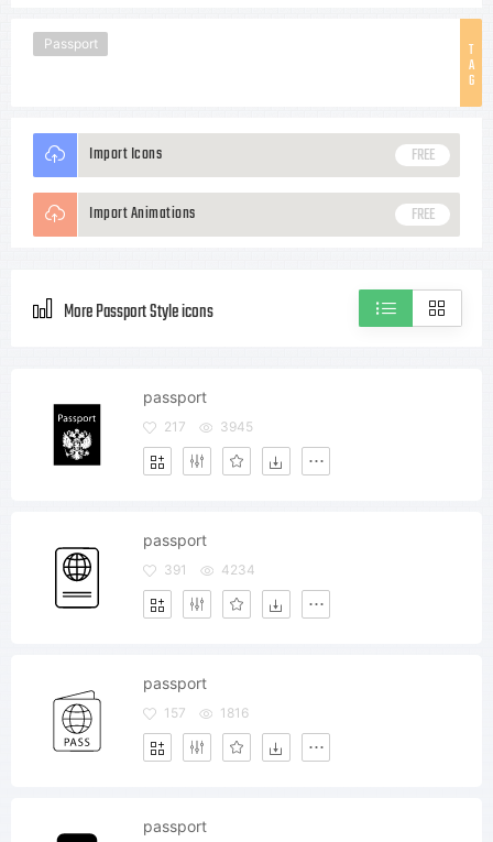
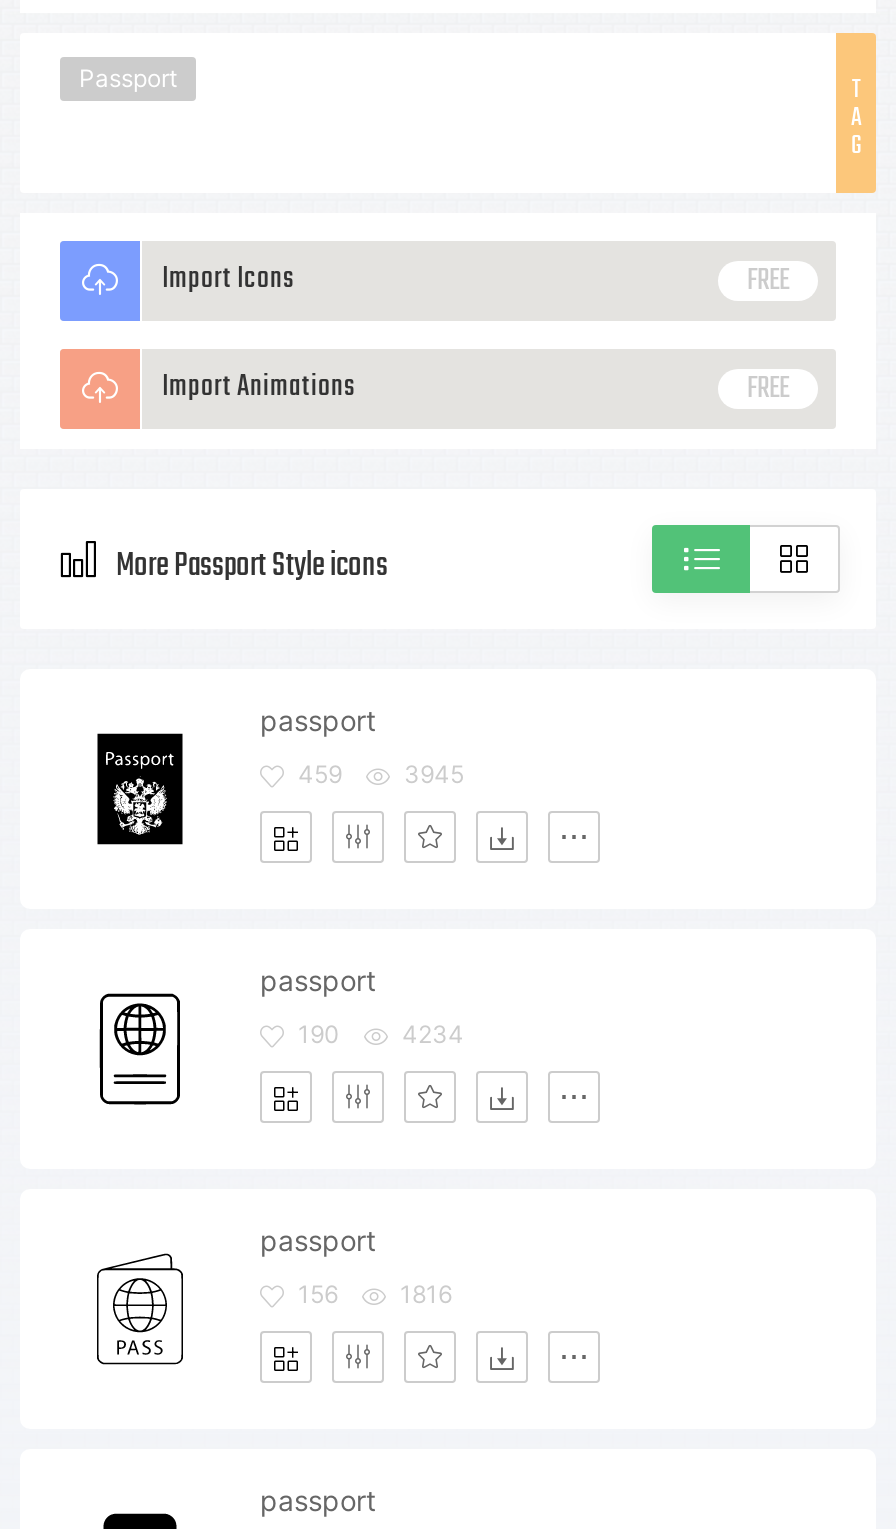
- 217
+ 459

- 391
+ 190

- 157
+ 156
